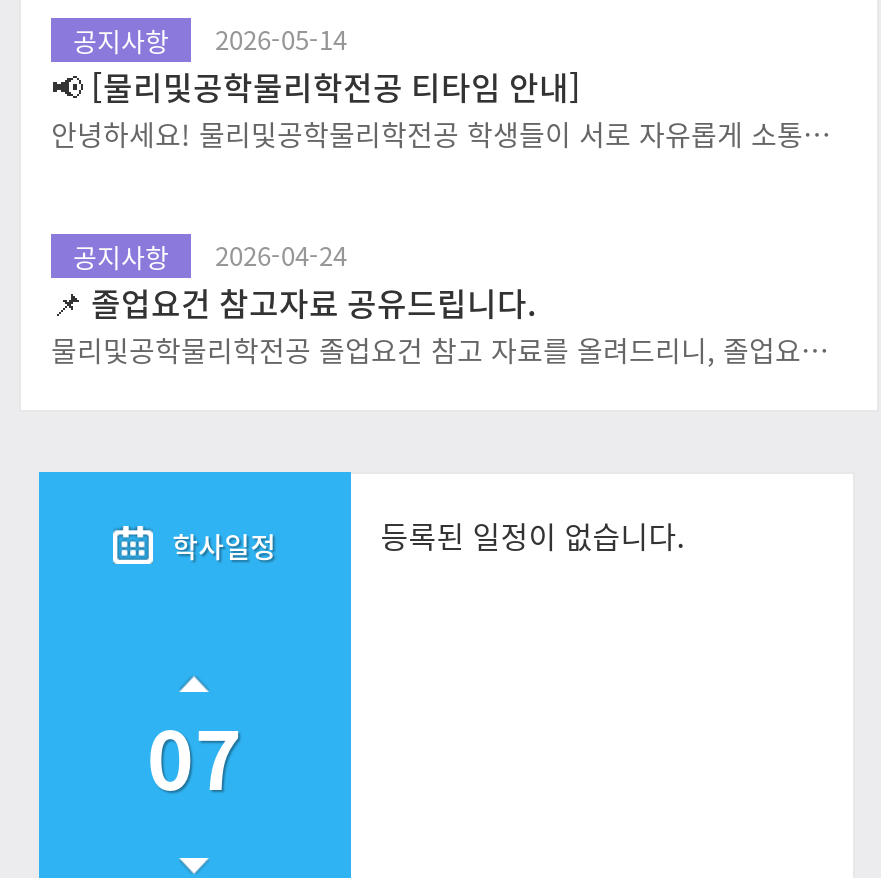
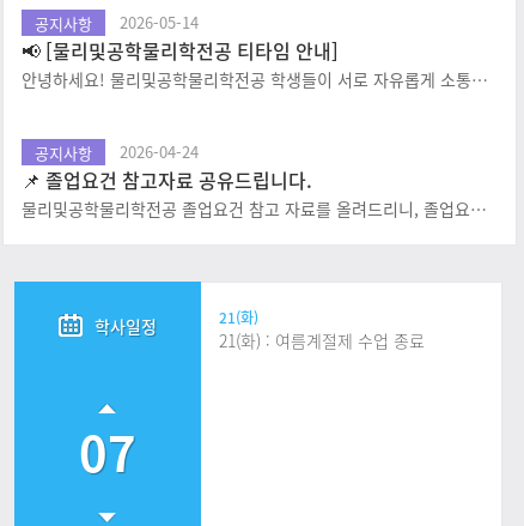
- 등록된 일정이 없습니다.
+ 21(화)
+ 21(화) : 여름계절제 수업 종료
